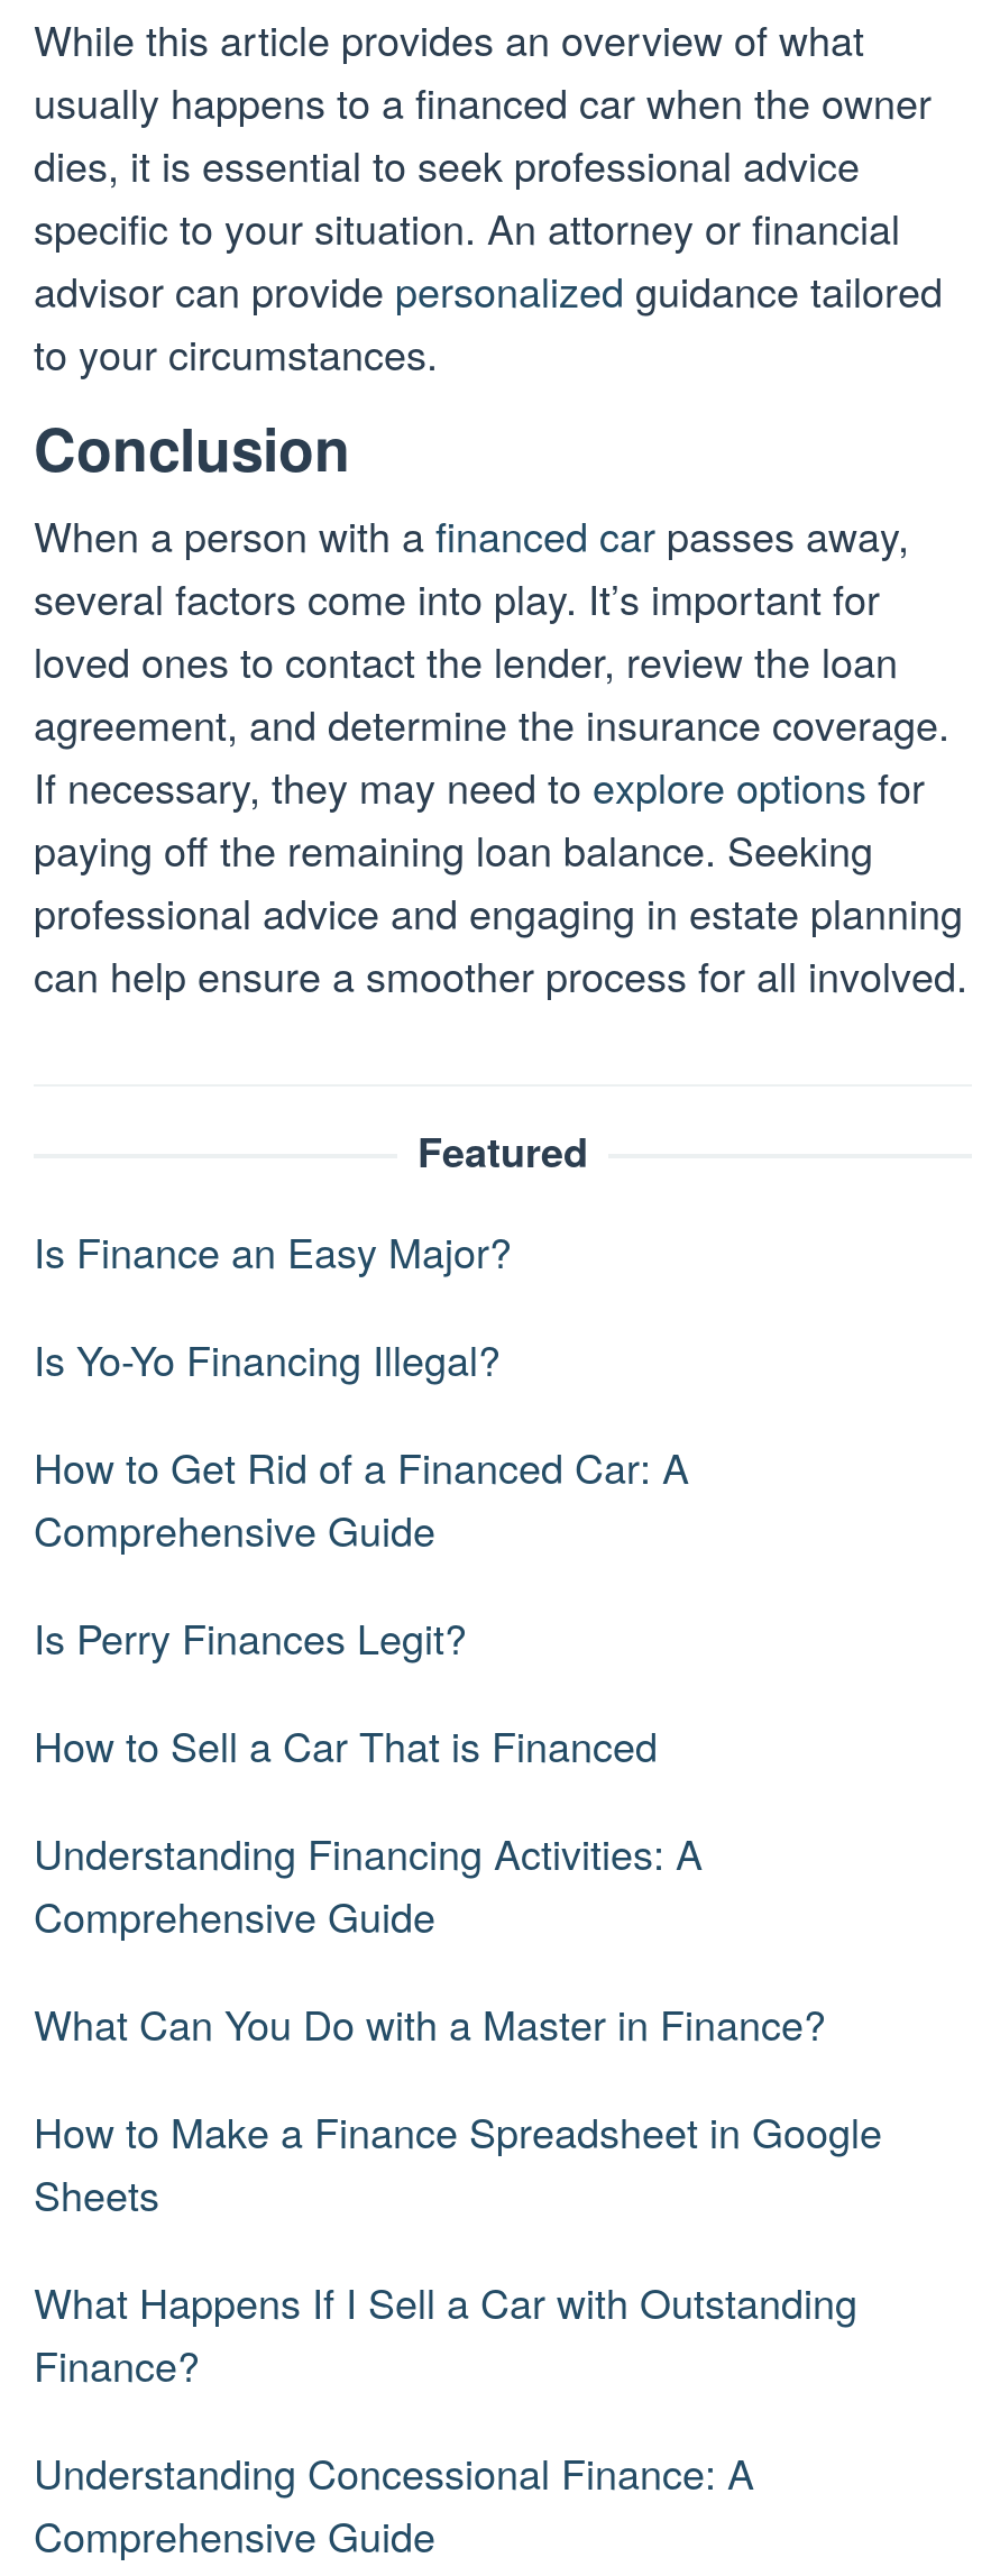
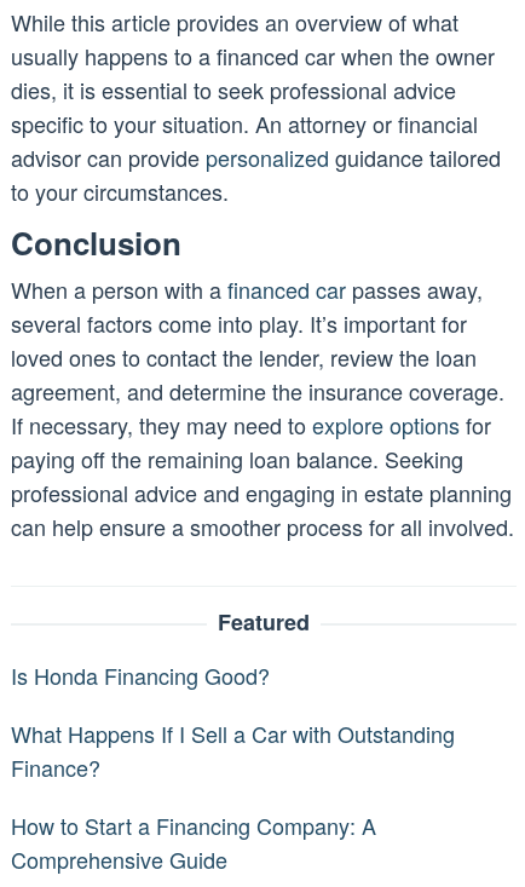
- Is Finance an Easy Major?
- Is Yo-Yo Financing Illegal?
- How to Get Rid of a Financed Car: A
- Comprehensive Guide
- Is Perry Finances Legit?
- How to Sell a Car That is Financed
- Understanding Financing Activities: A
- Comprehensive Guide
- What Can You Do with a Master in Finance?
- How to Make a Finance Spreadsheet in Google
- Sheets
+ Is Honda Financing Good?

- Understanding Concessional Finance: A
+ How to Start a Financing Company: A
